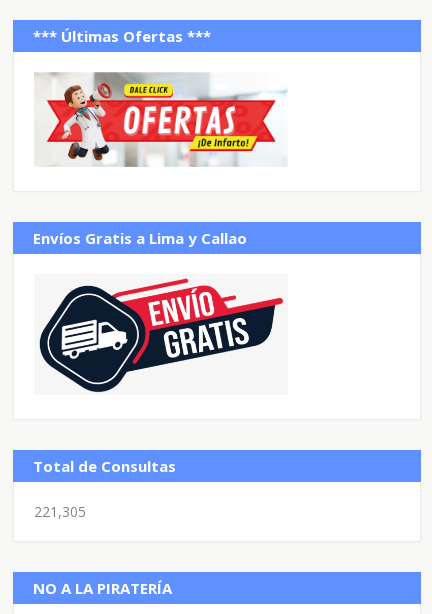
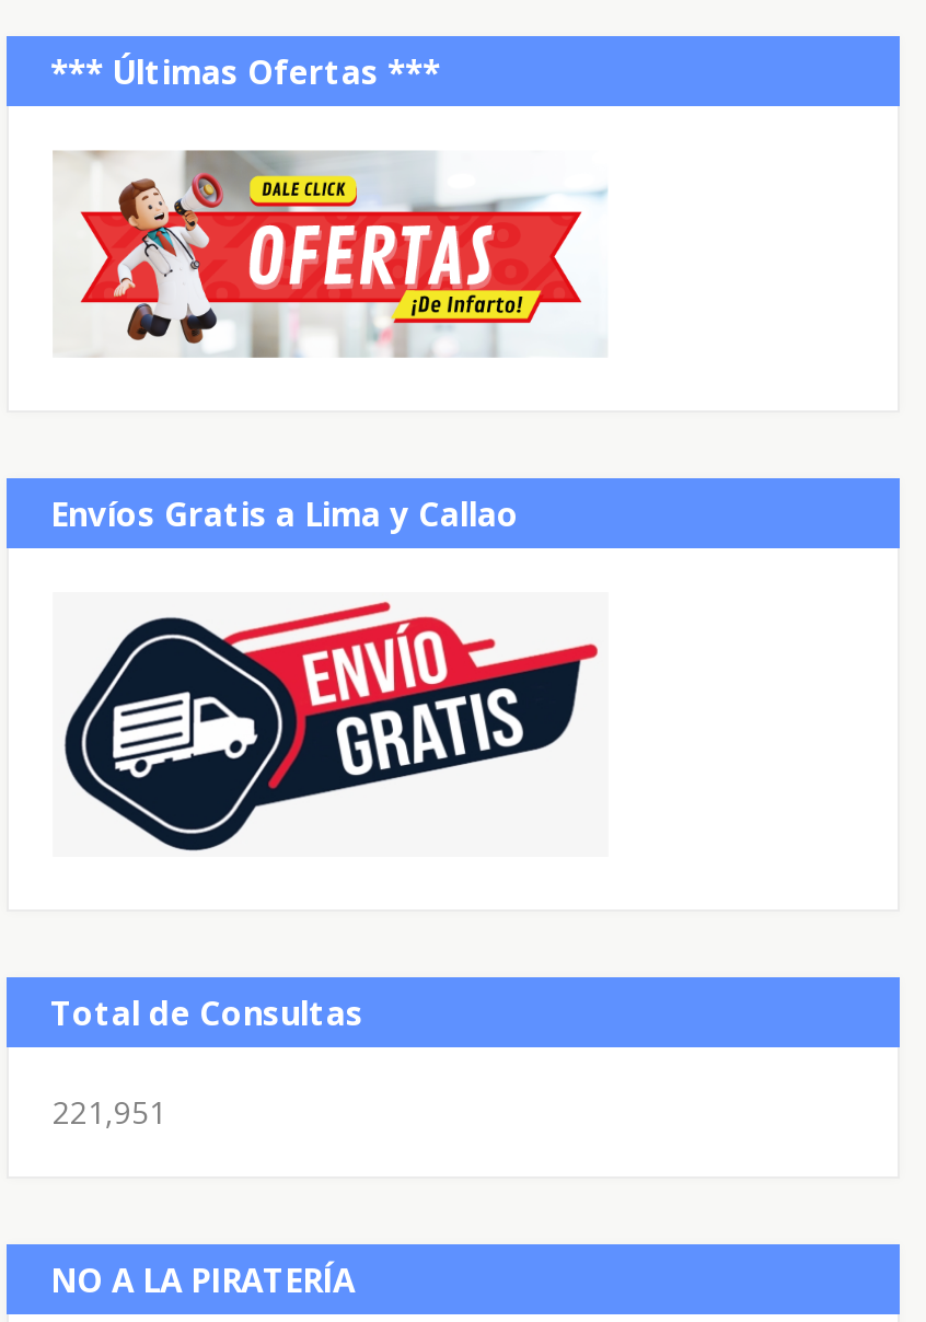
- 221,305
+ 221,951
